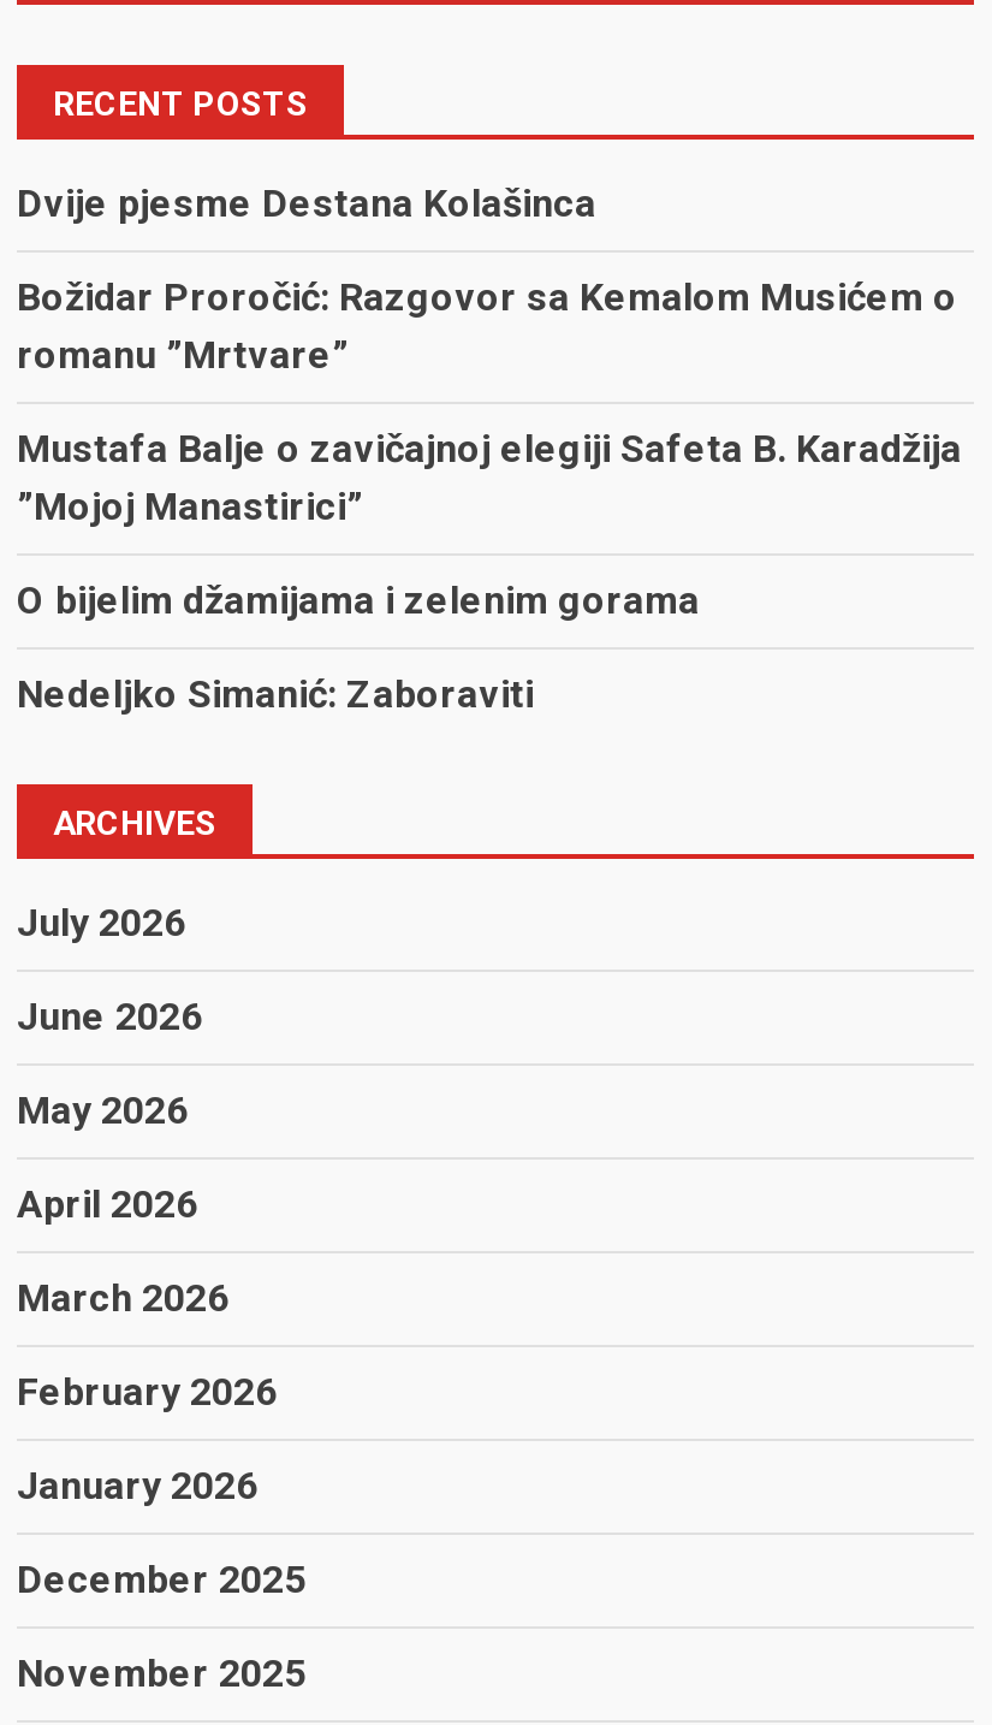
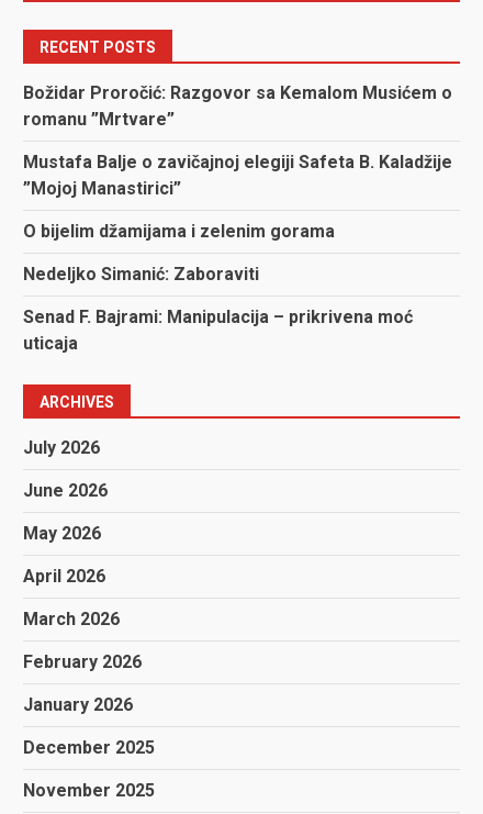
- Dvije pjesme Destana Kolašinca

moved up: Božidar Proročić: Razgovor sa Kemalom Musićem o | romanu ”Mrtvare”

- Mustafa Balje o zavičajnoj elegiji Safeta B. Karadžija
+ Mustafa Balje o zavičajnoj elegiji Safeta B. Kaladžije

moved up: ”Mojoj Manastirici” | O bijelim džamijama i zelenim gorama | Nedeljko Simanić: Zaboraviti

+ Senad F. Bajrami: Manipulacija – prikrivena moć
+ uticaja
